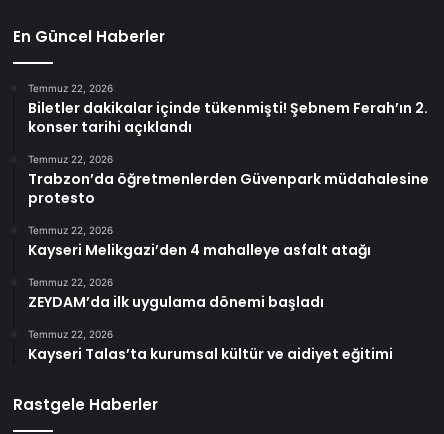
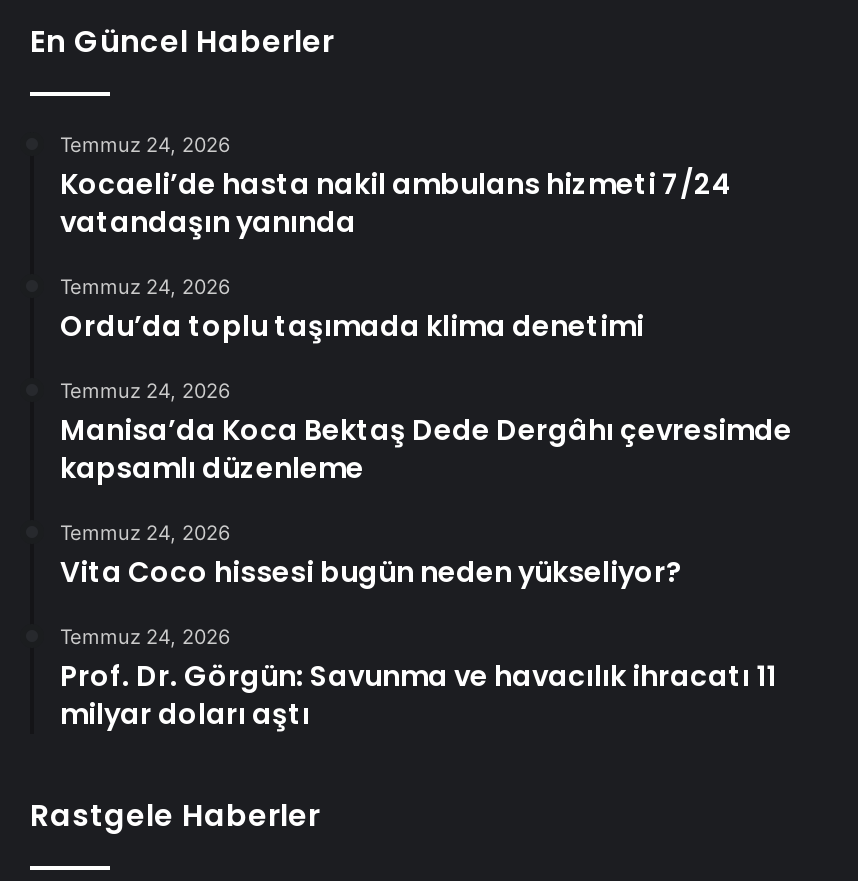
- Temmuz 22, 2026
- Biletler dakikalar içinde tükenmişti! Şebnem Ferah’ın 2.
- konser tarihi açıklandı
+ Temmuz 24, 2026
+ Kocaeli’de hasta nakil ambulans hizmeti 7/24
+ vatandaşın yanında

- Temmuz 22, 2026
- Trabzon’da öğretmenlerden Güvenpark müdahalesine
- protesto
+ Temmuz 24, 2026
+ Ordu’da toplu taşımada klima denetimi

- Temmuz 22, 2026
- Kayseri Melikgazi’den 4 mahalleye asfalt atağı
+ Temmuz 24, 2026
+ Manisa’da Koca Bektaş Dede Dergâhı çevresimde
+ kapsamlı düzenleme

- Temmuz 22, 2026
- ZEYDAM’da ilk uygulama dönemi başladı
+ Temmuz 24, 2026
+ Vita Coco hissesi bugün neden yükseliyor?

- Temmuz 22, 2026
- Kayseri Talas’ta kurumsal kültür ve aidiyet eğitimi
+ Temmuz 24, 2026
+ Prof. Dr. Görgün: Savunma ve havacılık ihracatı 11
+ milyar doları aştı
